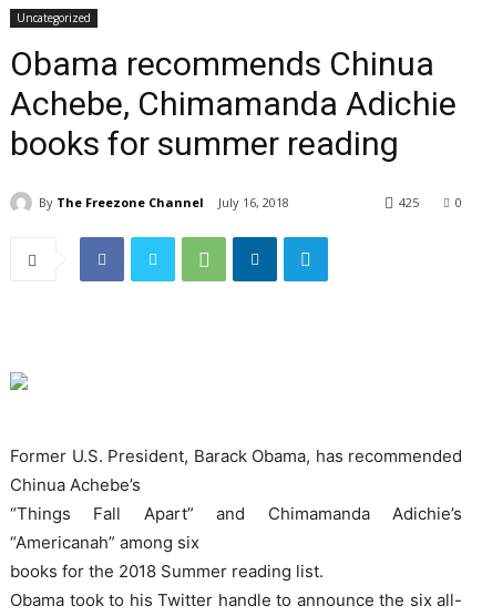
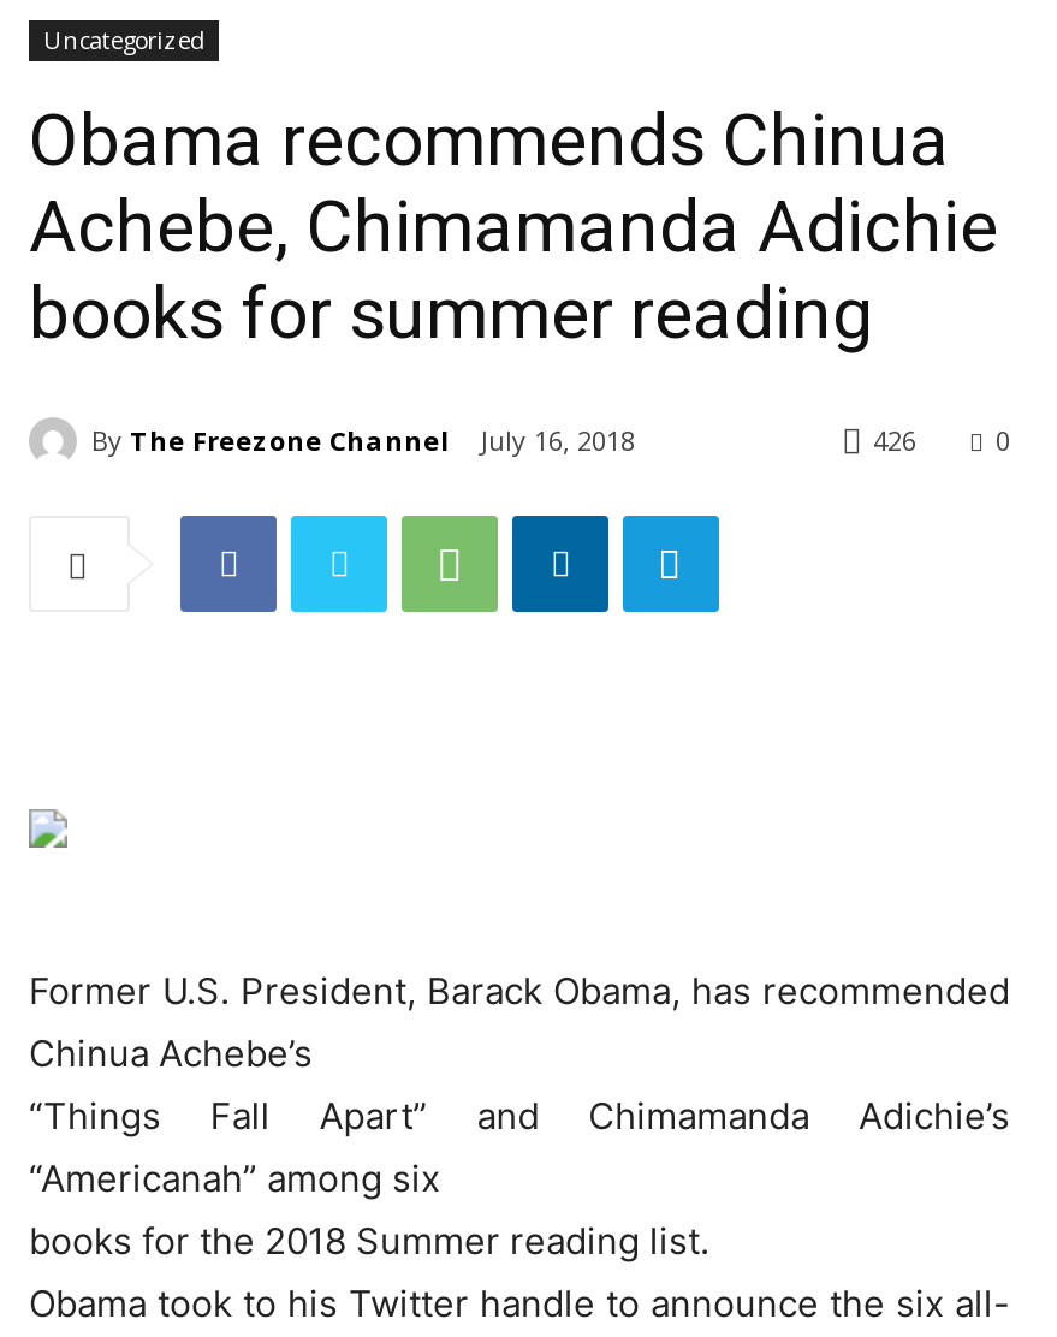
- 425
+ 426
